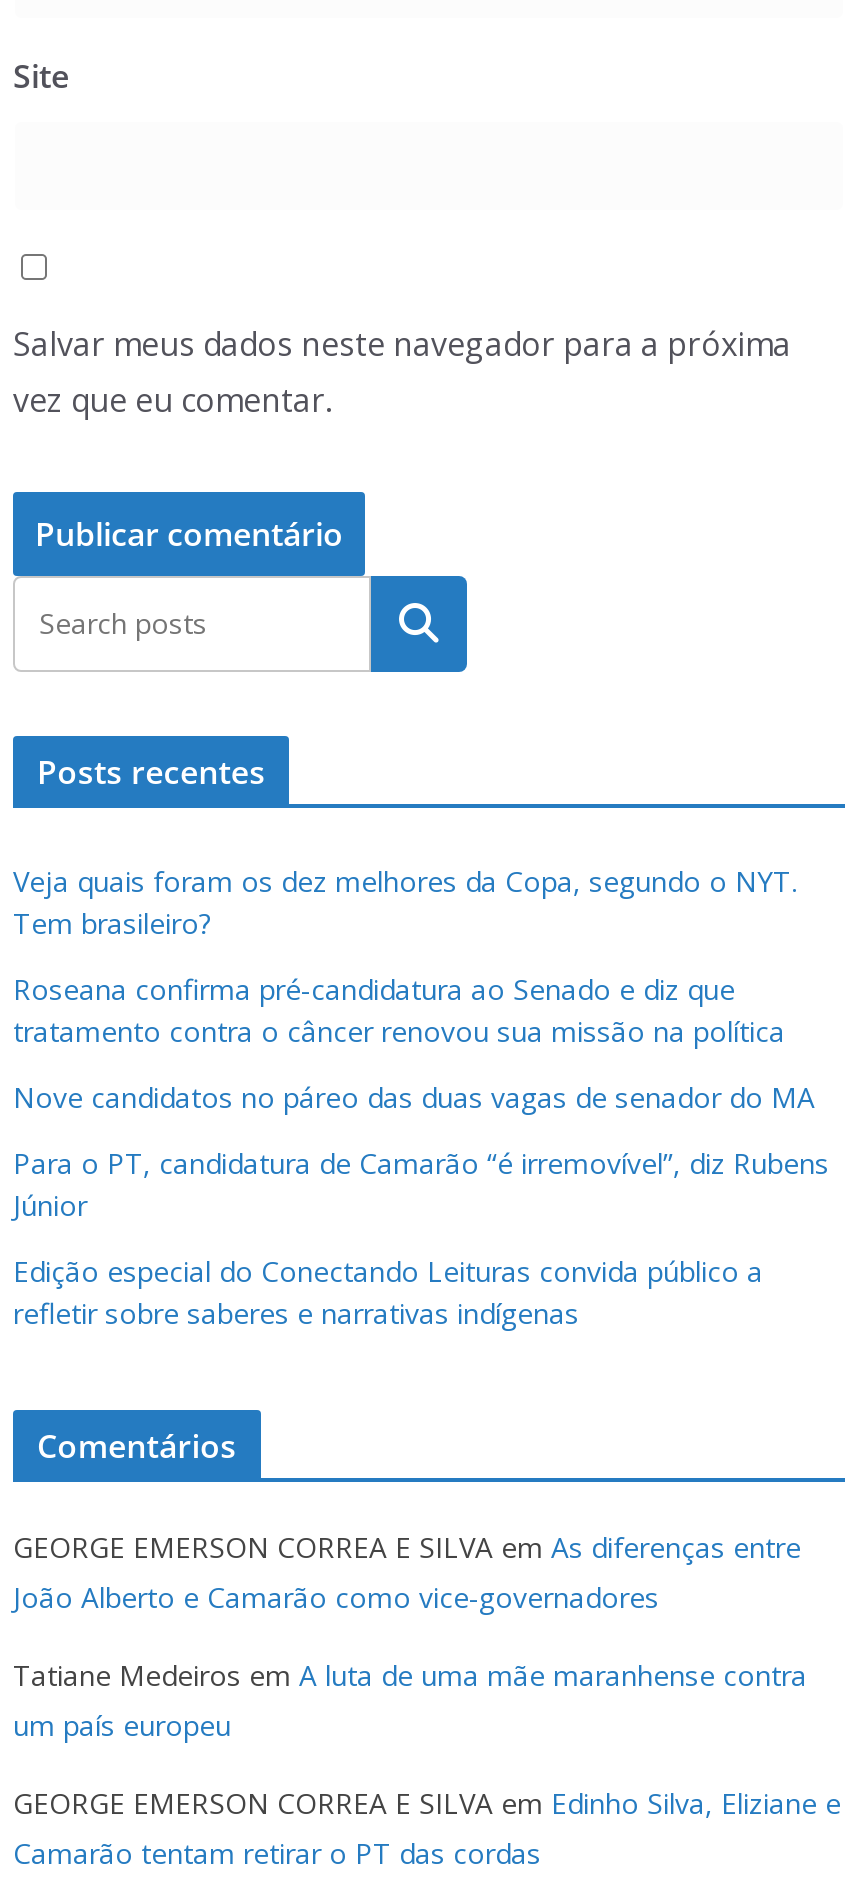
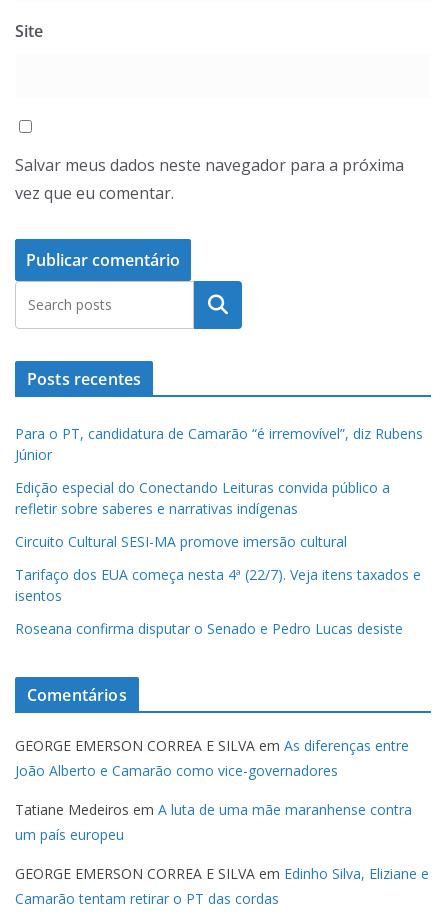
- Veja quais foram os dez melhores da Copa, segundo o NYT.
- Tem brasileiro?
- Roseana confirma pré-candidatura ao Senado e diz que
- tratamento contra o câncer renovou sua missão na política
- Nove candidatos no páreo das duas vagas de senador do MA

moved up: Para o PT, candidatura de Camarão “é irremovível”, diz Rubens | Júnior | Edição especial do Conectando Leituras convida público a | refletir sobre saberes e narrativas indígenas

+ Circuito Cultural SESI-MA promove imersão cultural
+ Tarifaço dos EUA começa nesta 4ª (22/7). Veja itens taxados e
+ isentos
+ Roseana confirma disputar o Senado e Pedro Lucas desiste
